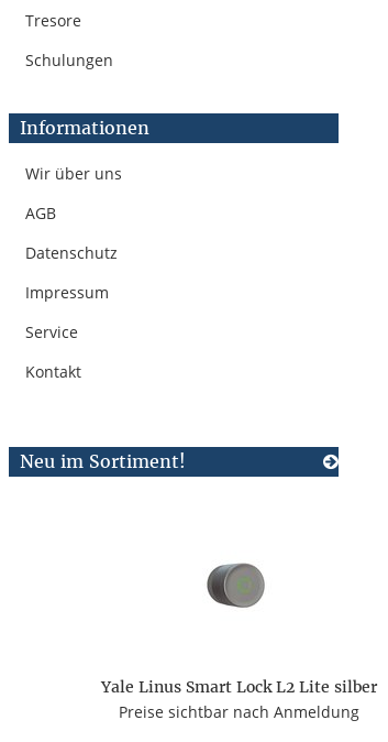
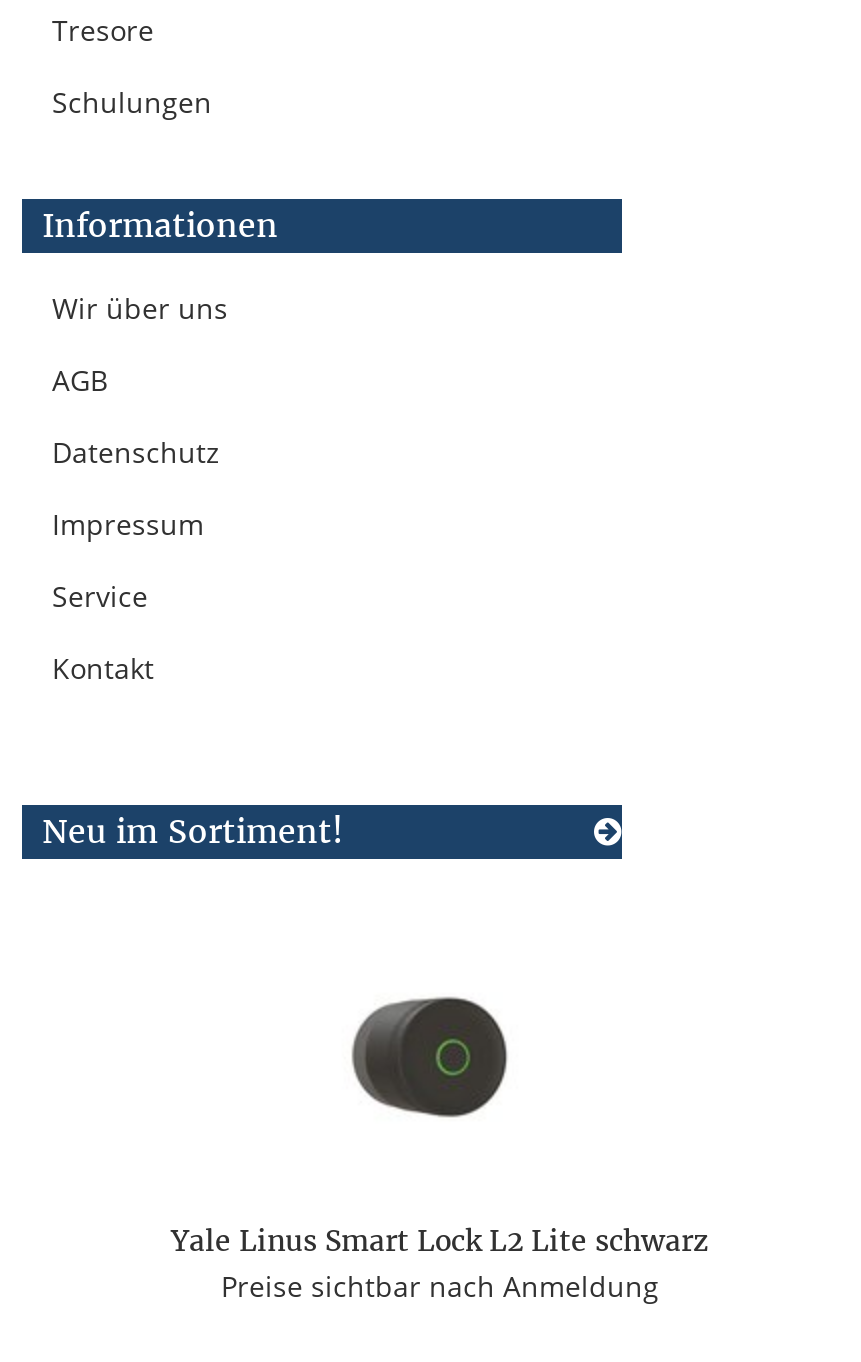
- [image]
+ [image]

- Yale Linus Smart Lock L2 Lite silber
+ Yale Linus Smart Lock L2 Lite schwarz
